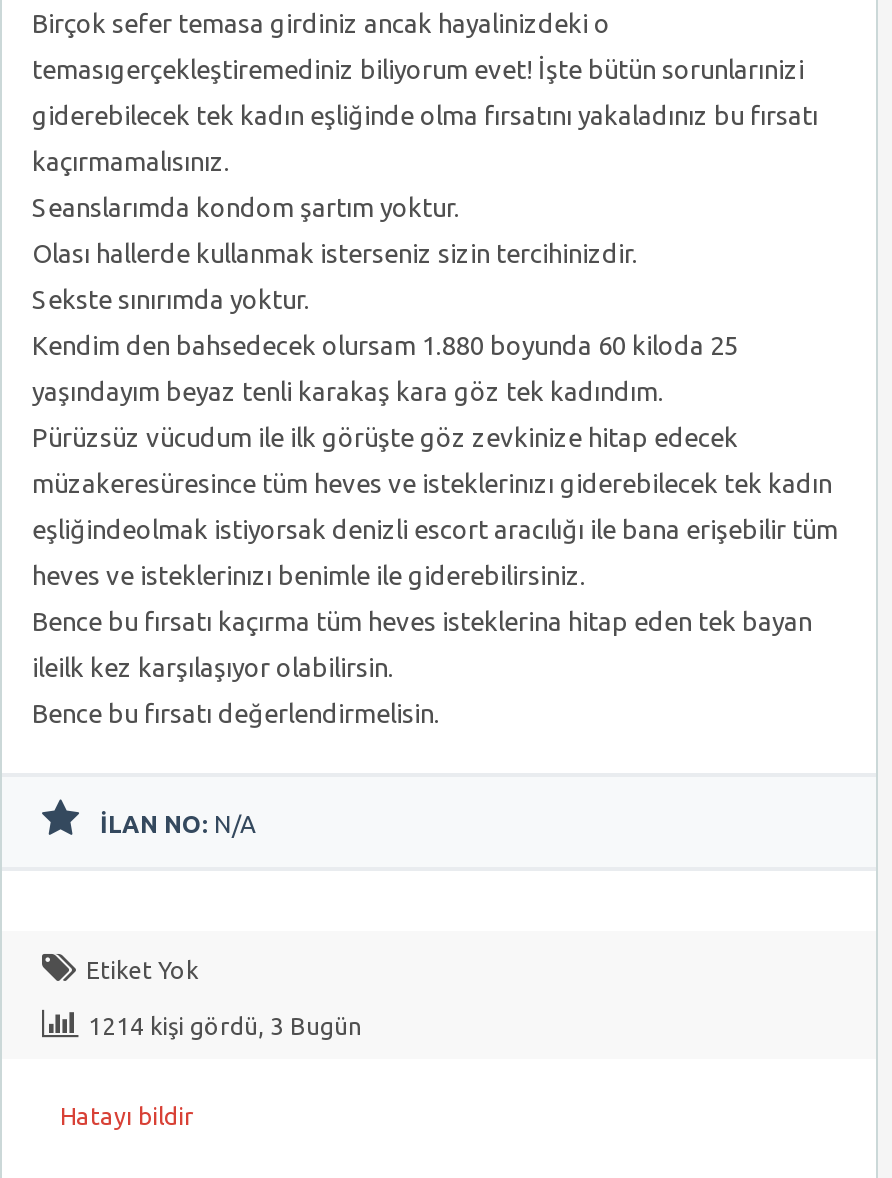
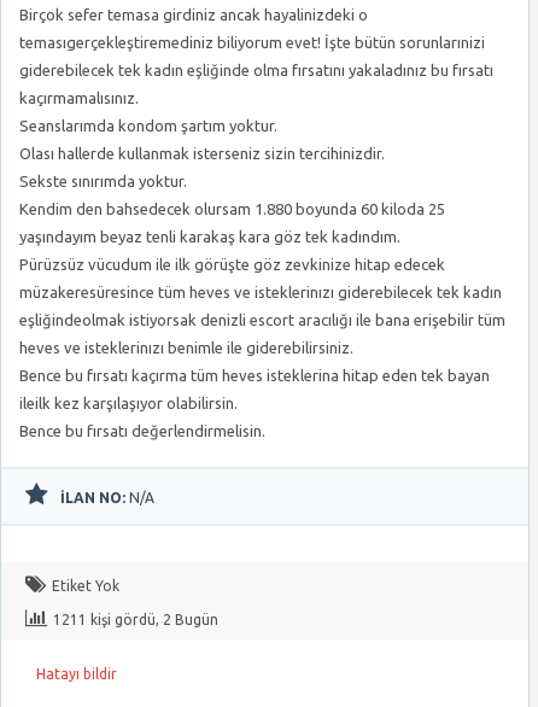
- 1214 kişi gördü, 3 Bugün
+ 1211 kişi gördü, 2 Bugün
